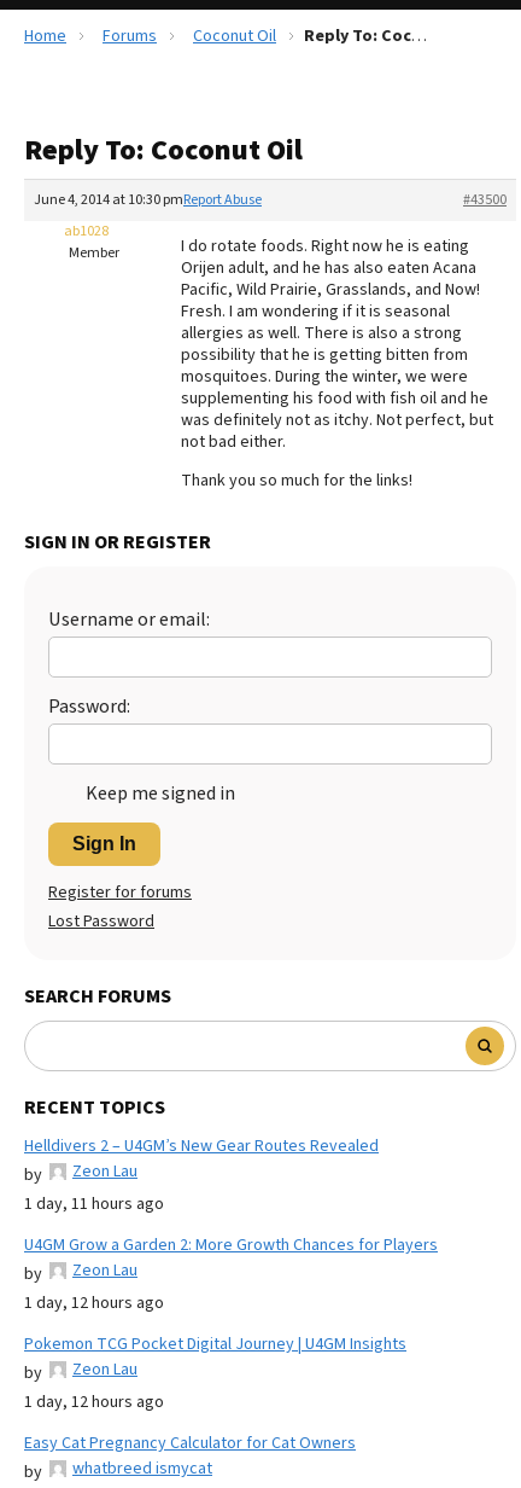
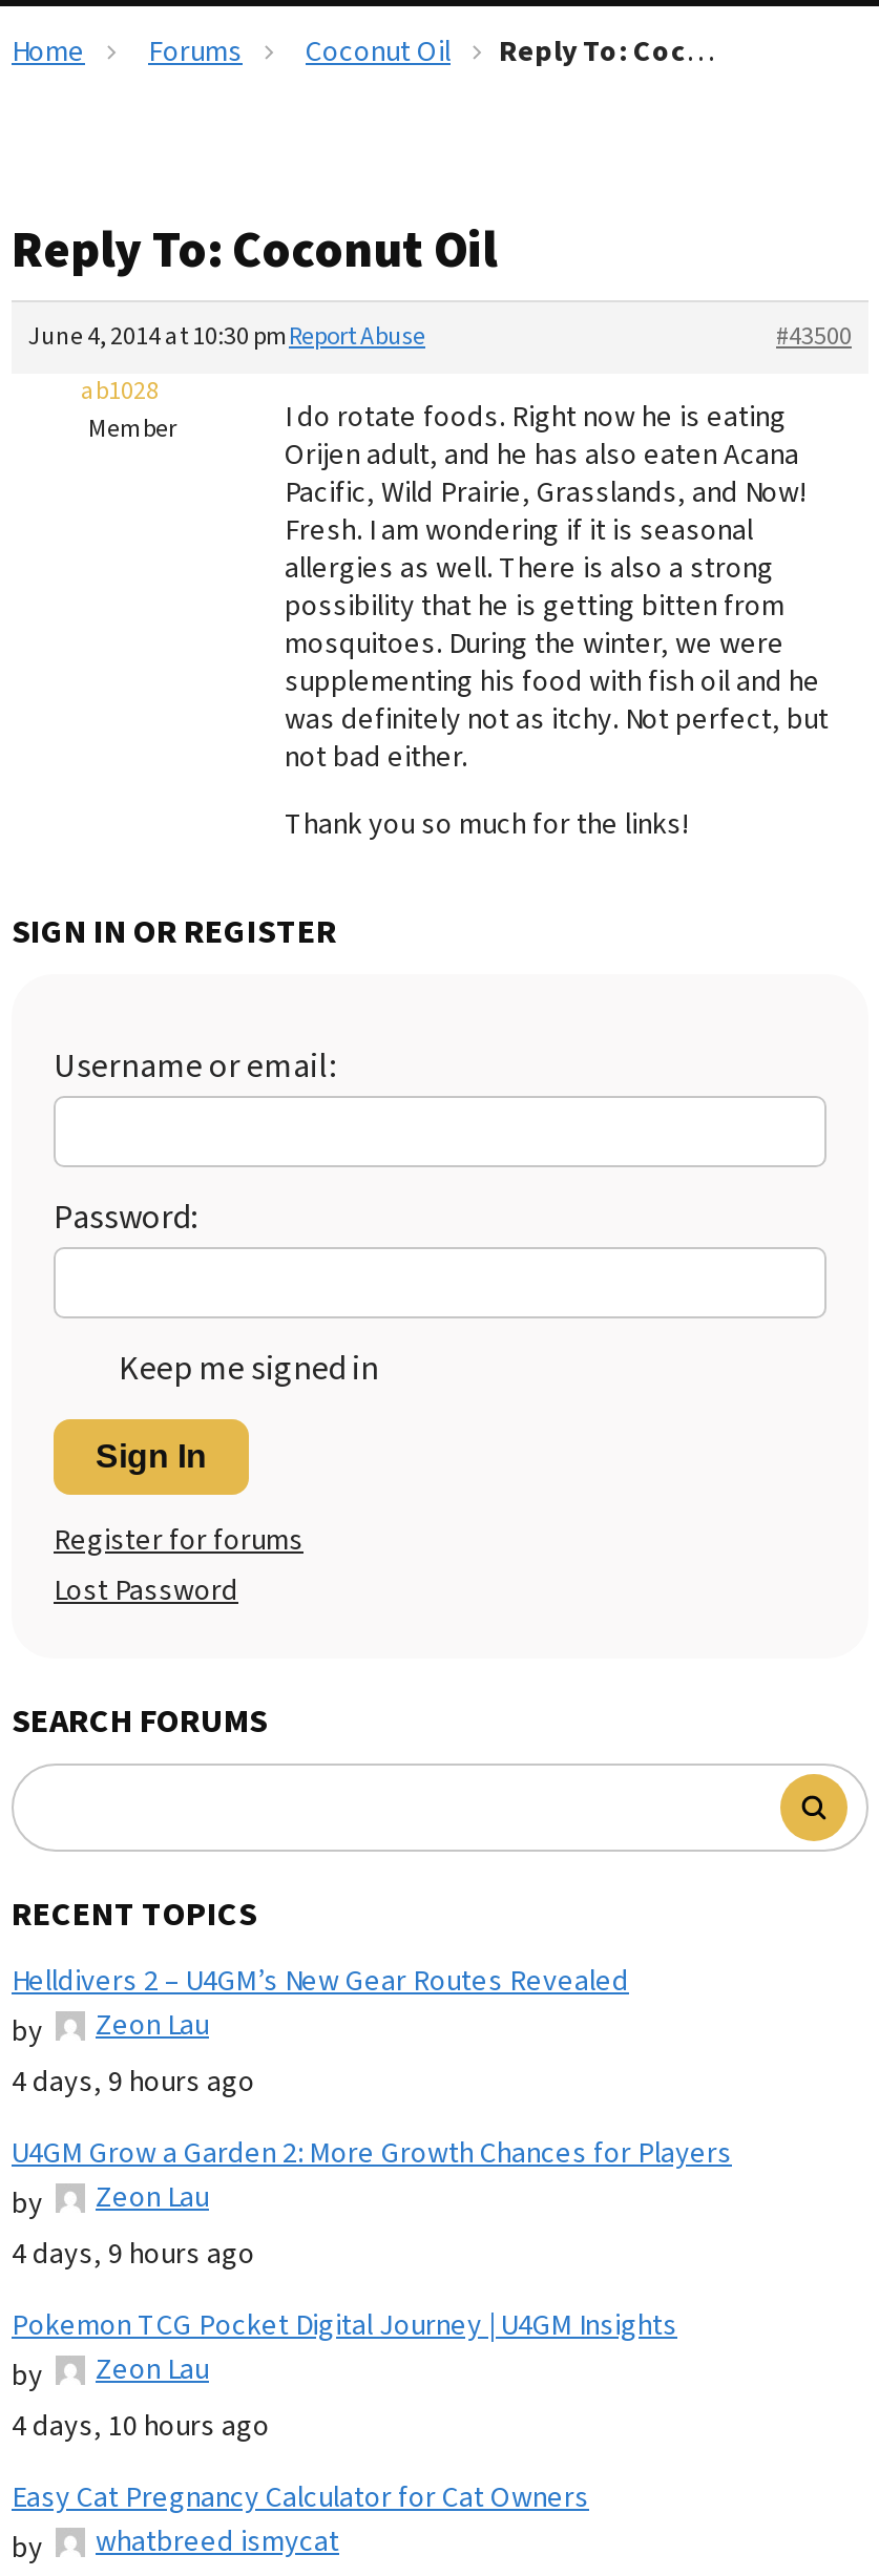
- 1 day, 11 hours ago
+ 4 days, 9 hours ago

- 1 day, 12 hours ago
+ 4 days, 9 hours ago

- 1 day, 12 hours ago
+ 4 days, 10 hours ago
